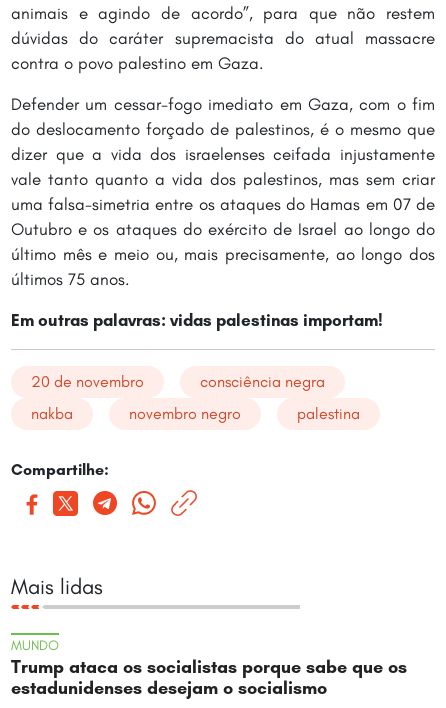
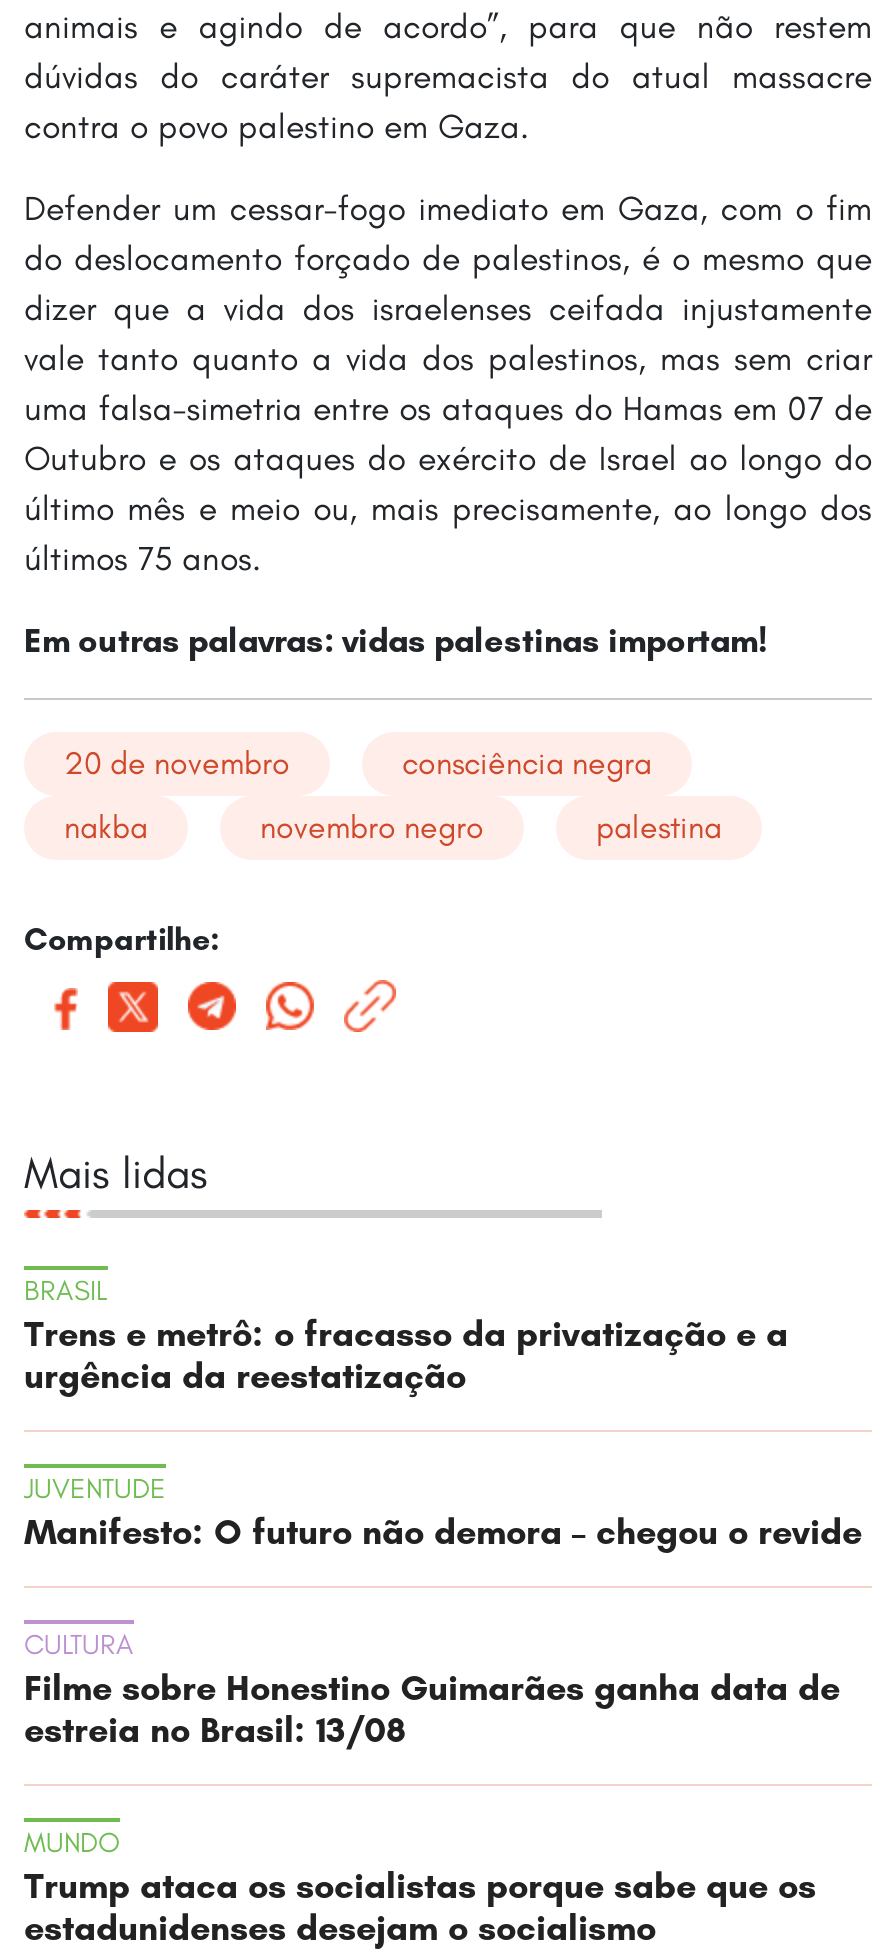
+ BRASIL
+ Trens e metrô: o fracasso da privatização e a
+ urgência da reestatização
+ JUVENTUDE
+ Manifesto: O futuro não demora – chegou o revide
+ CULTURA
+ Filme sobre Honestino Guimarães ganha data de
+ estreia no Brasil: 13/08
